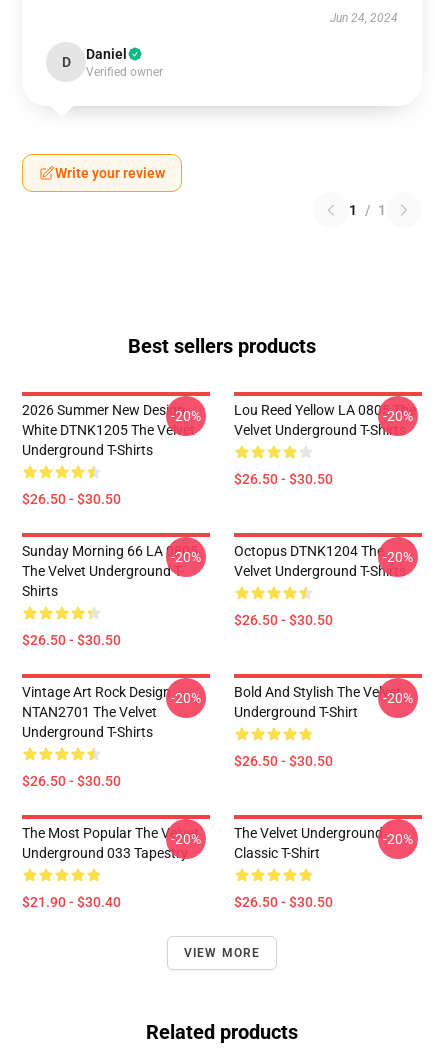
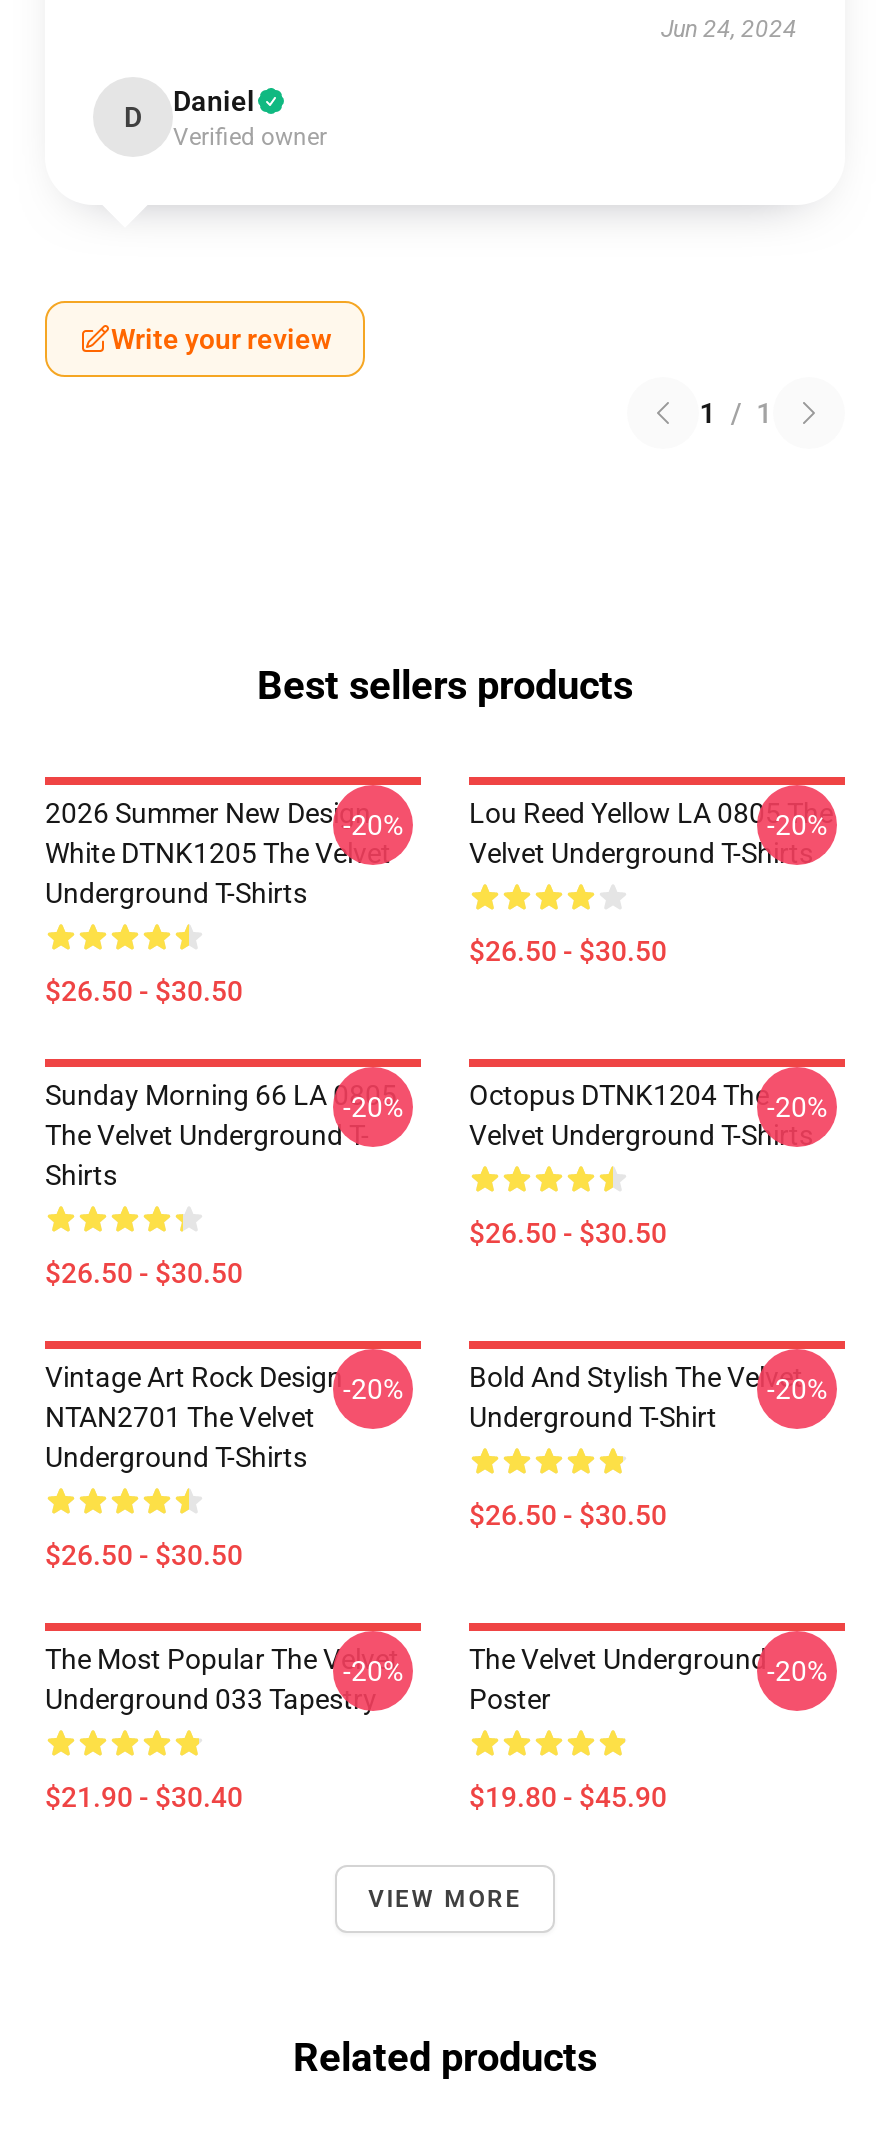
- Classic T-Shirt
+ Poster

- $26.50 - $30.50
+ $19.80 - $45.90
